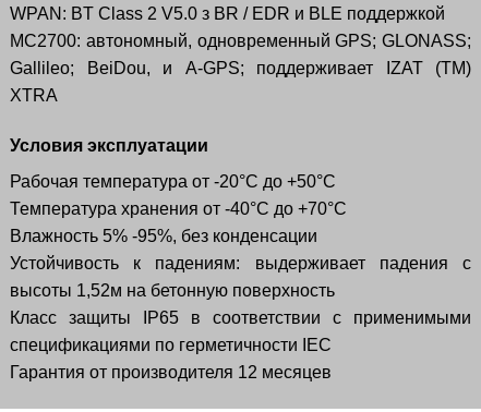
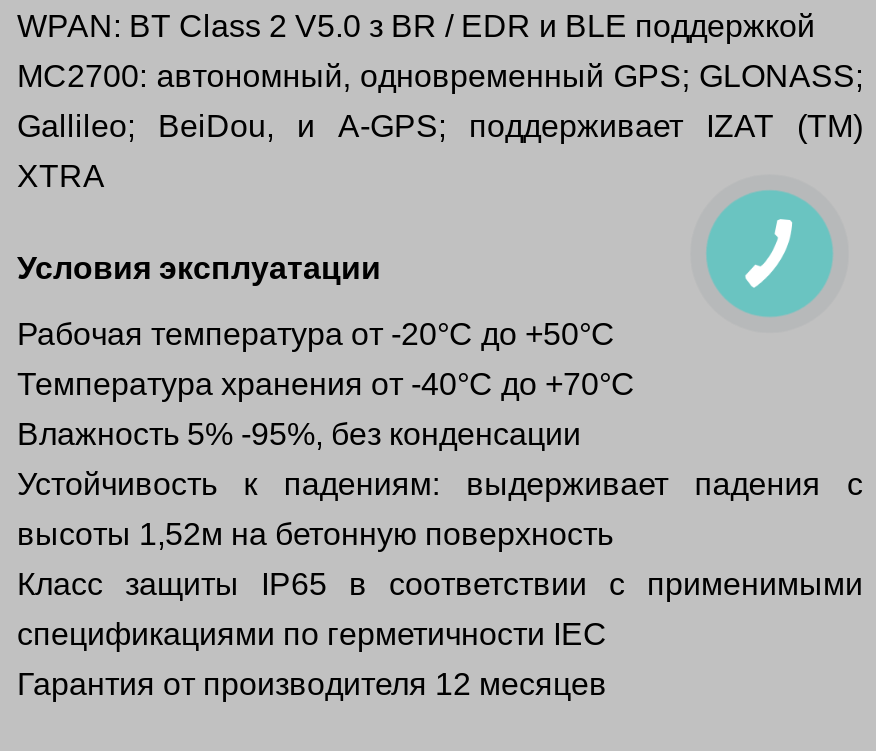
+ [image]
